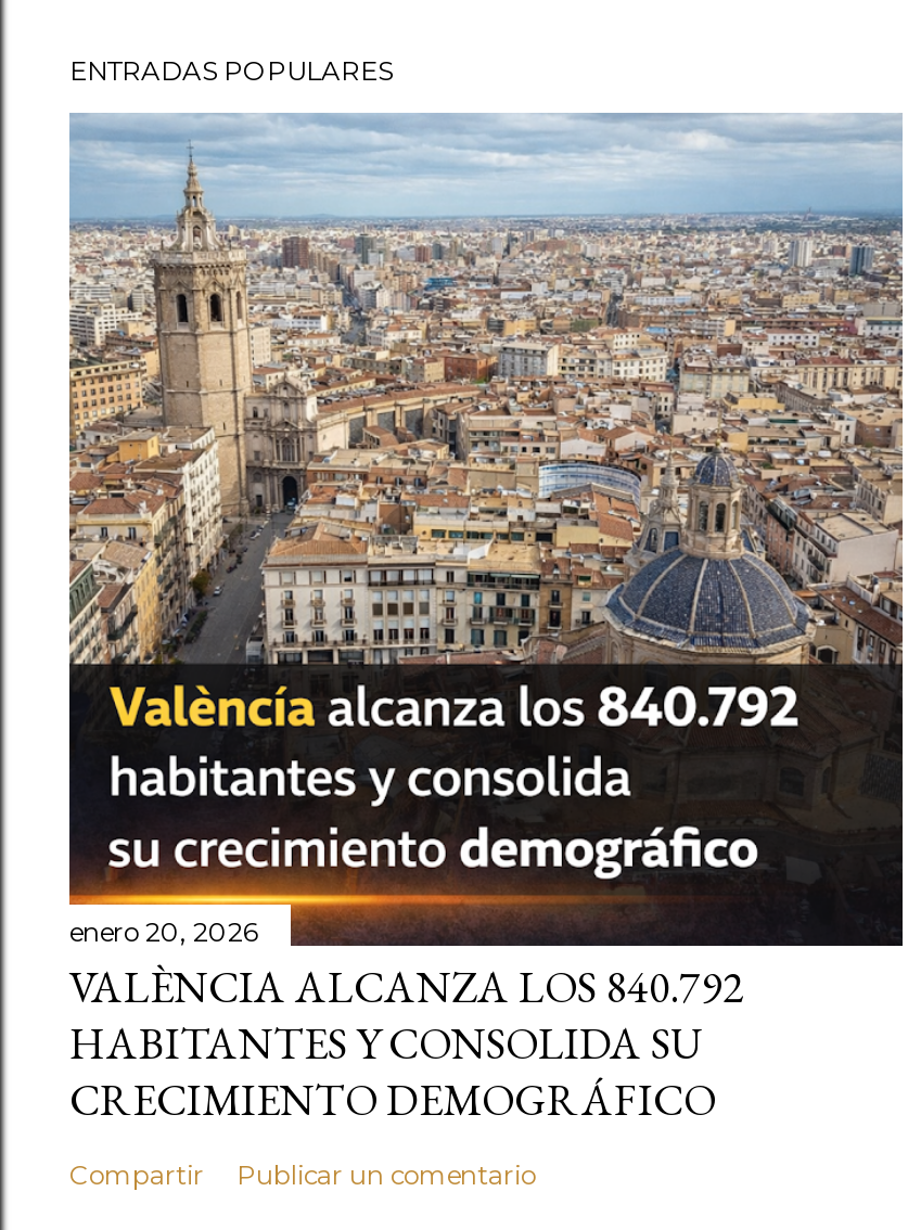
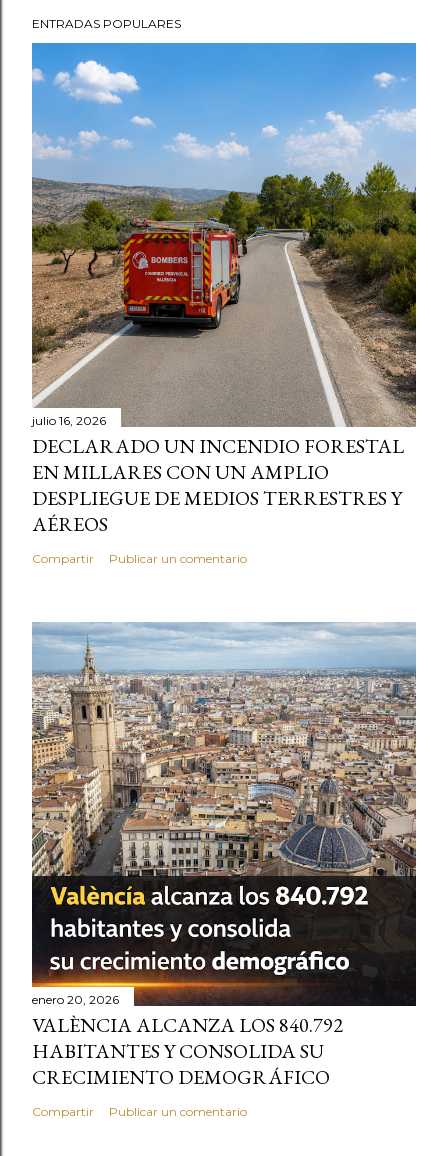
+ [image]
+ julio 16, 2026
+ DECLARADO UN INCENDIO FORESTAL
+ EN MILLARES CON UN AMPLIO
+ DESPLIEGUE DE MEDIOS TERRESTRES Y
+ AÉREOS
+ Compartir
+ Publicar un comentario
